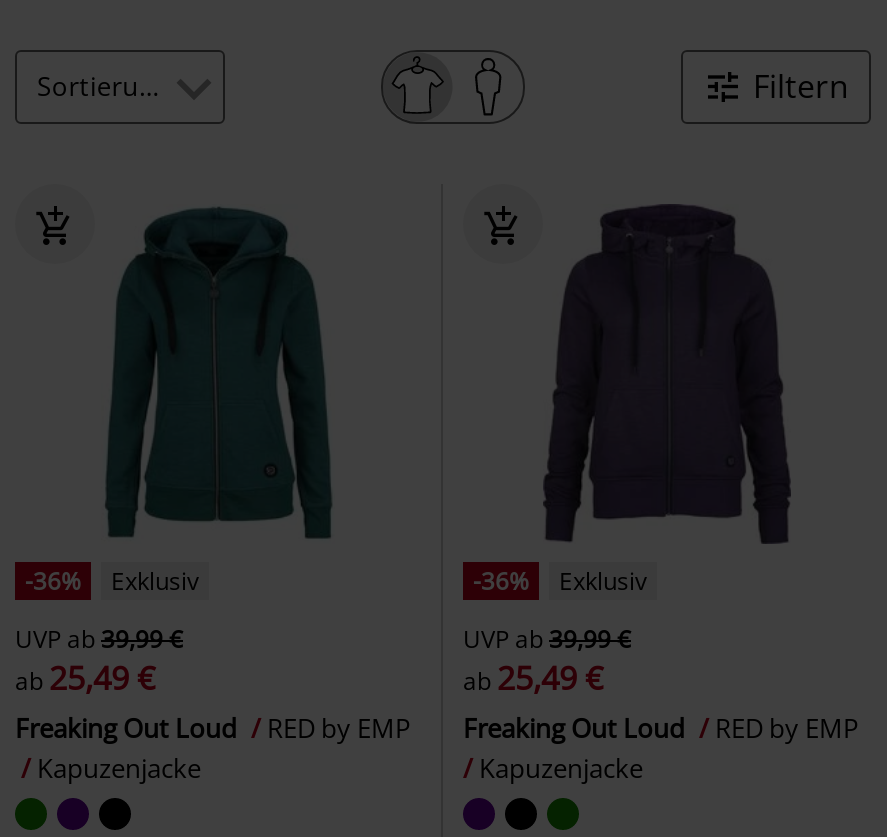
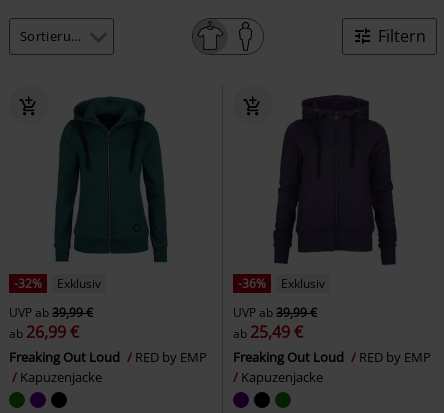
- -36% Exklusiv
+ -32% Exklusiv

- ab 25,49 €
+ ab 26,99 €
